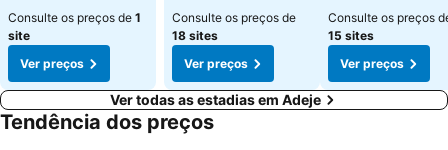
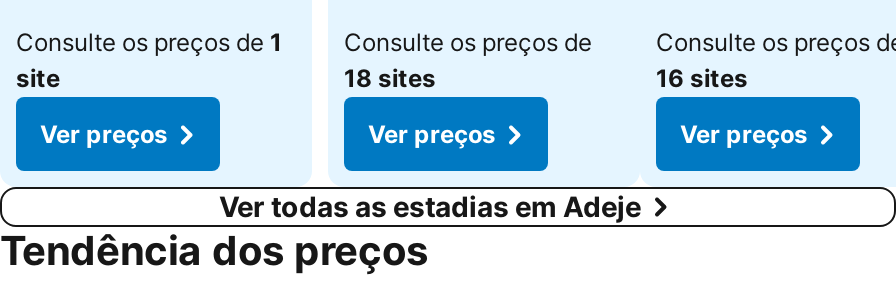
- 15 sites
+ 16 sites
